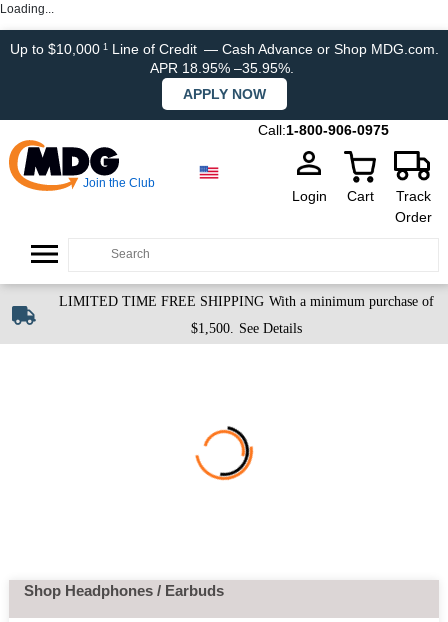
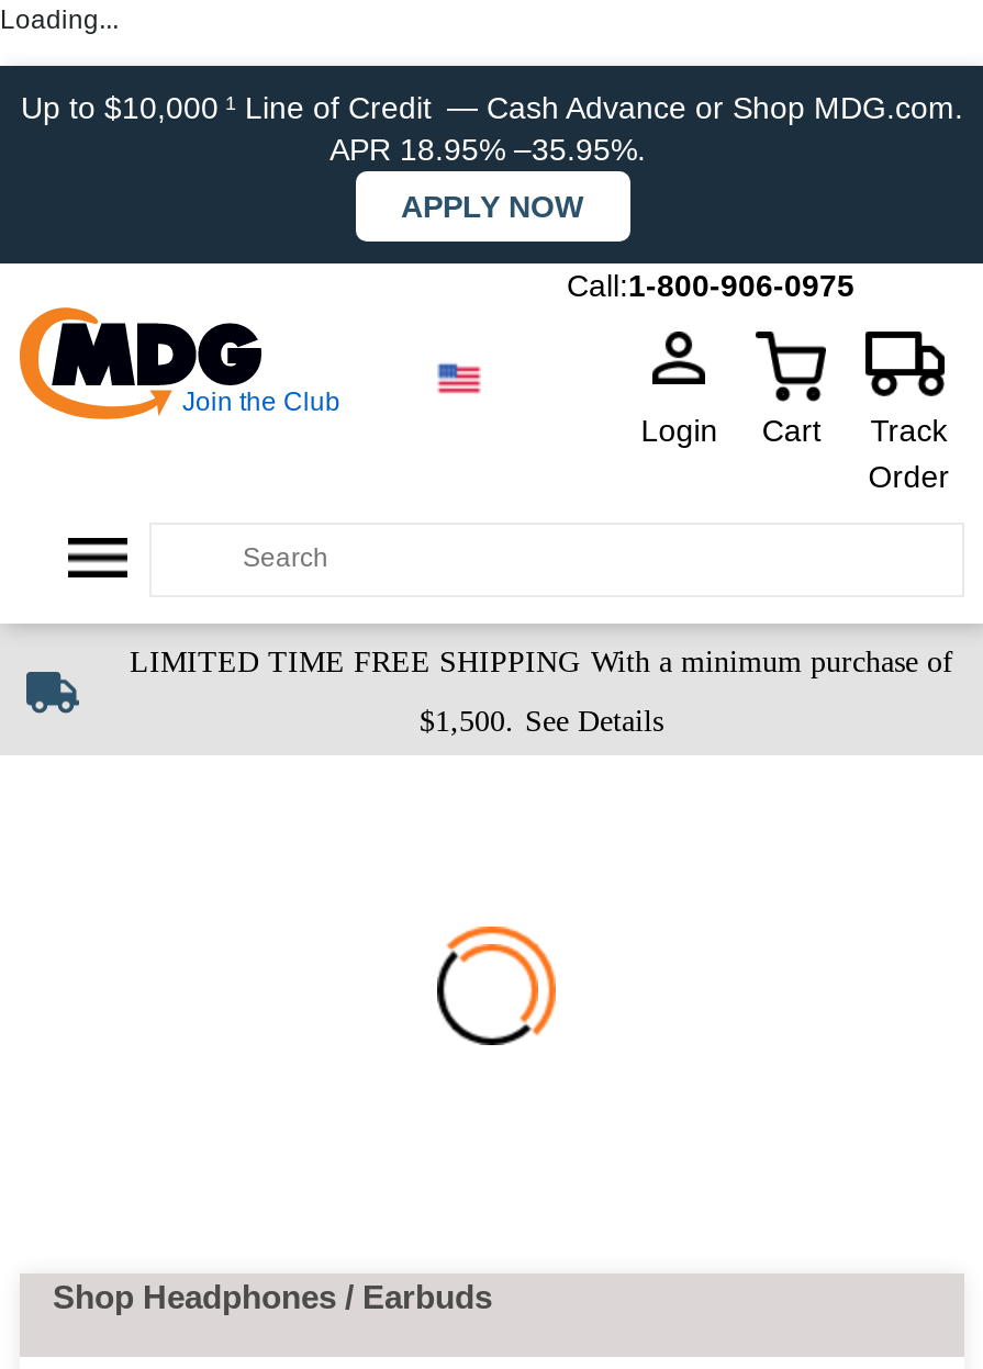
- [image]
+ [image]
